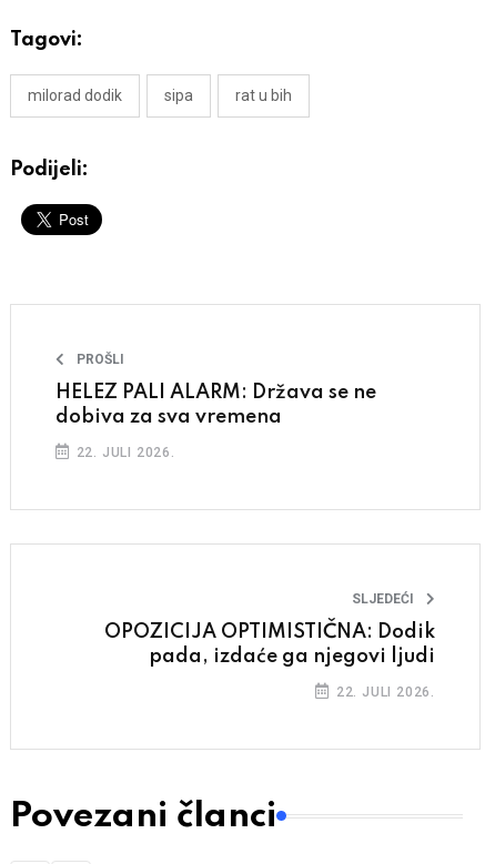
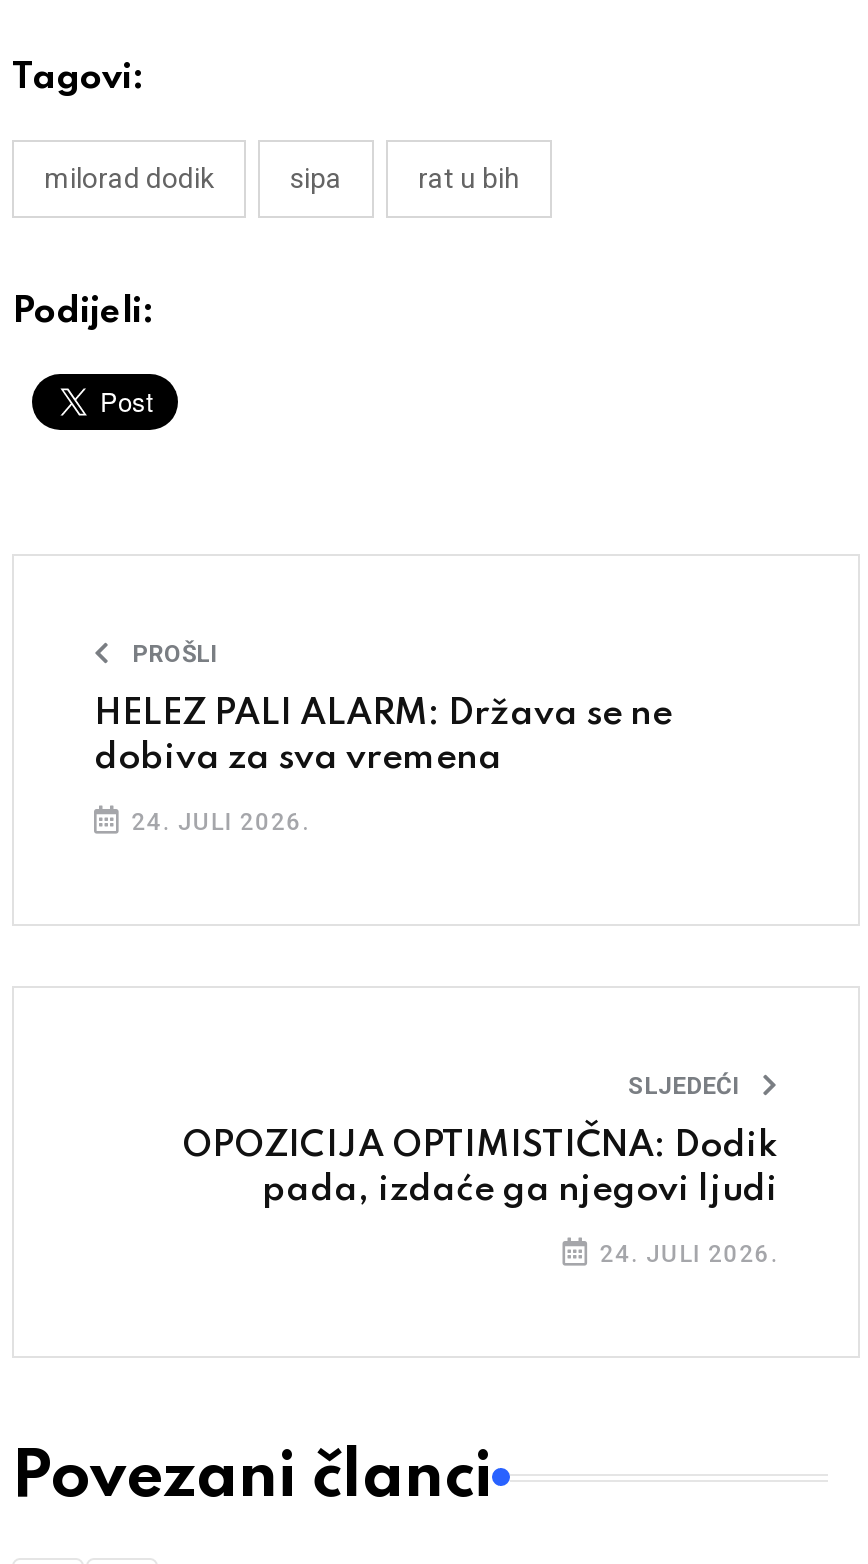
- 22. JULI 2026.
+ 24. JULI 2026.

- 22. JULI 2026.
+ 24. JULI 2026.
